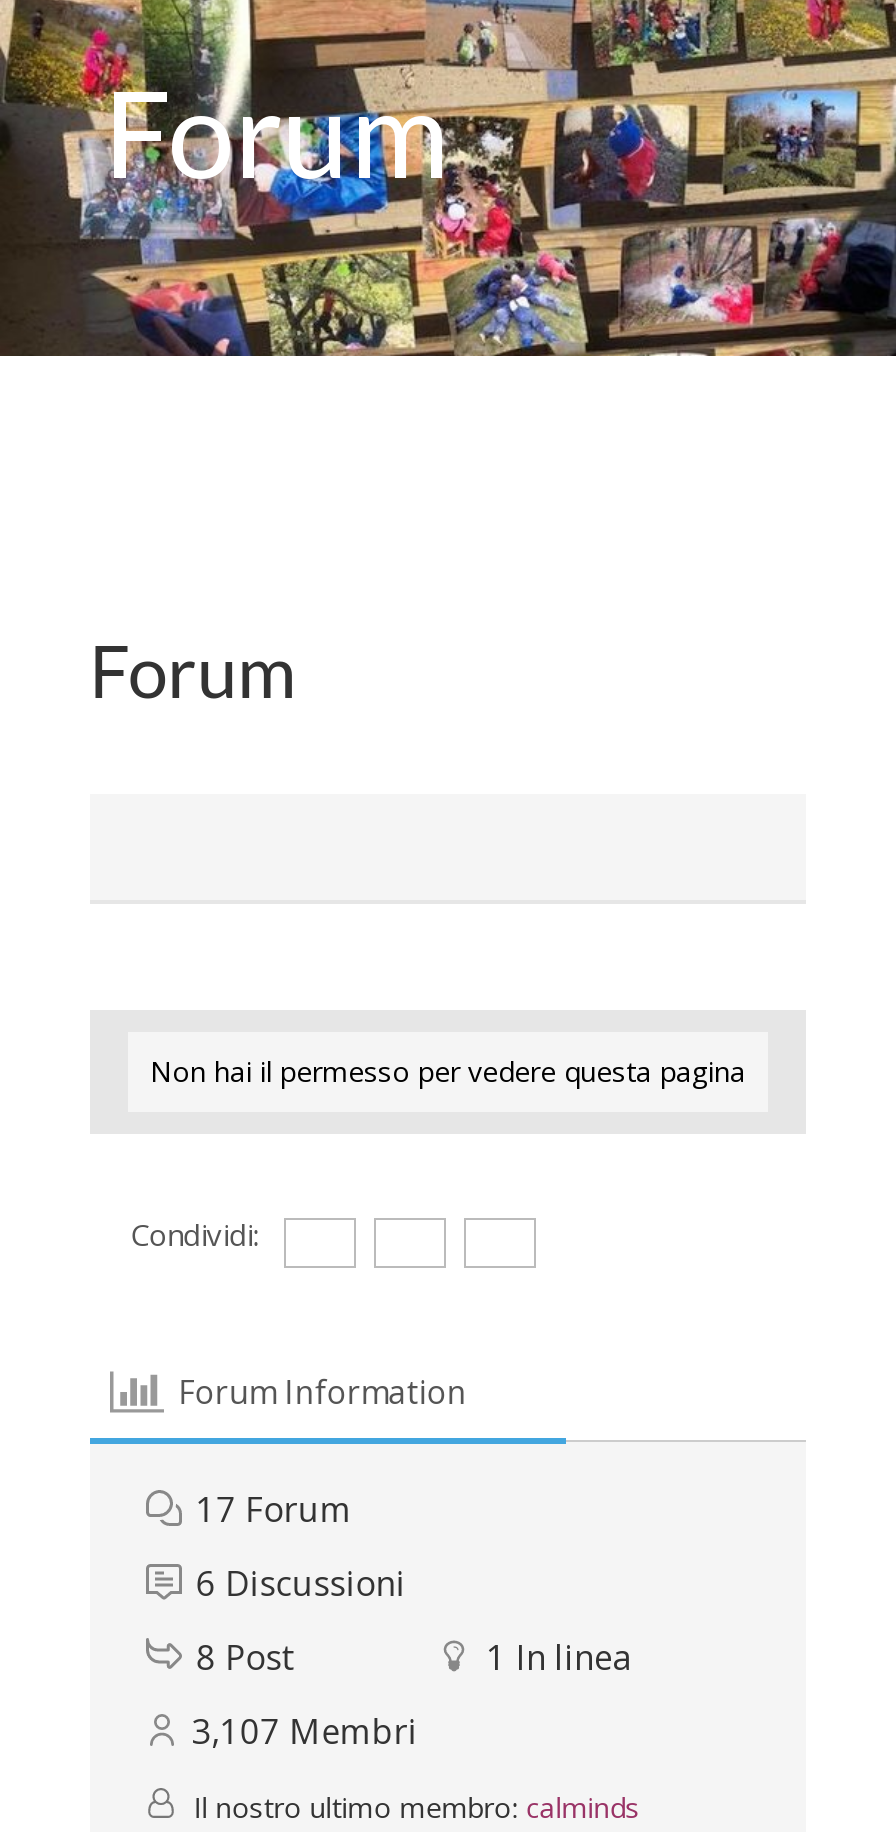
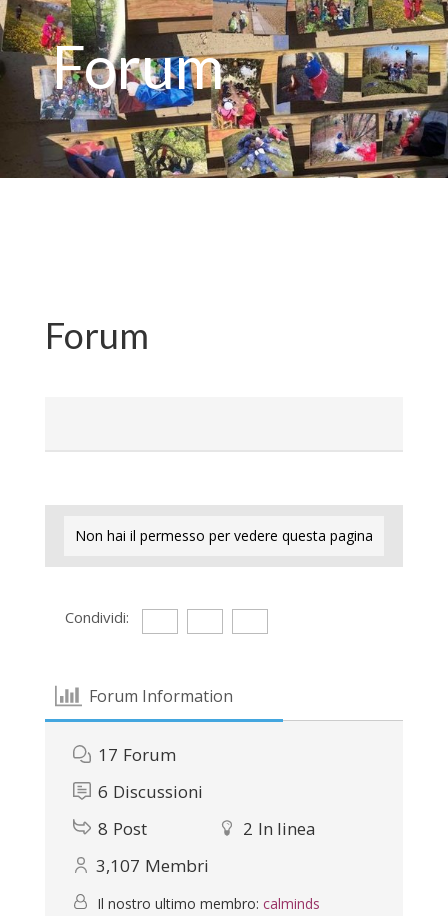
- 1 In linea
+ 2 In linea
